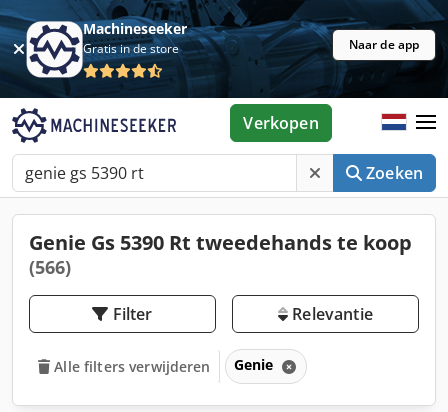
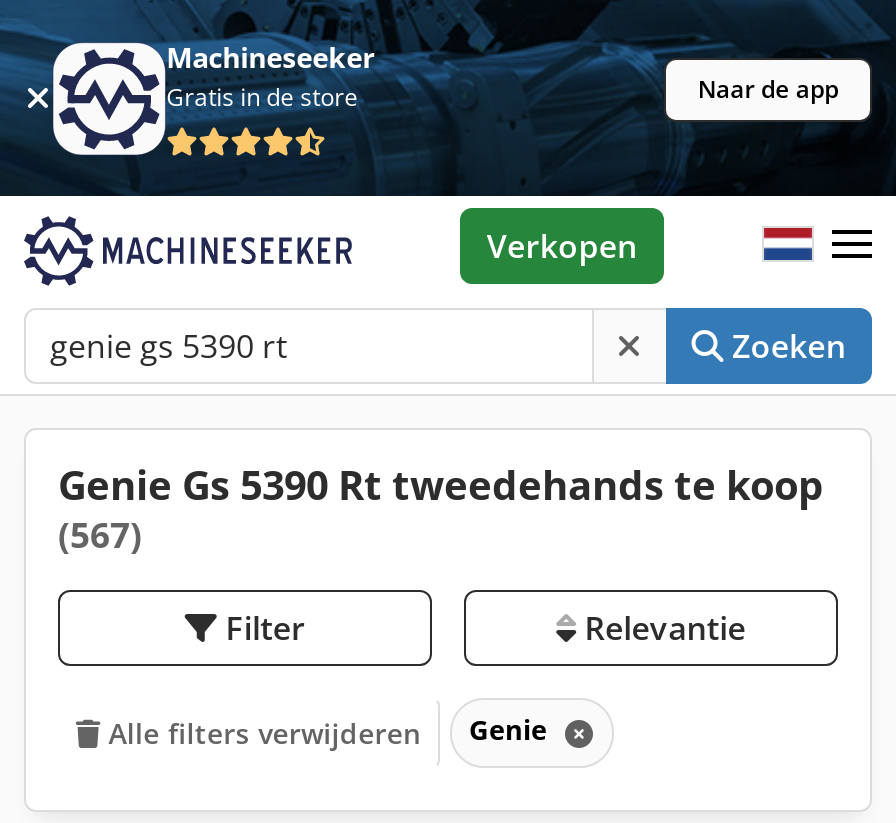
- (566)
+ (567)
